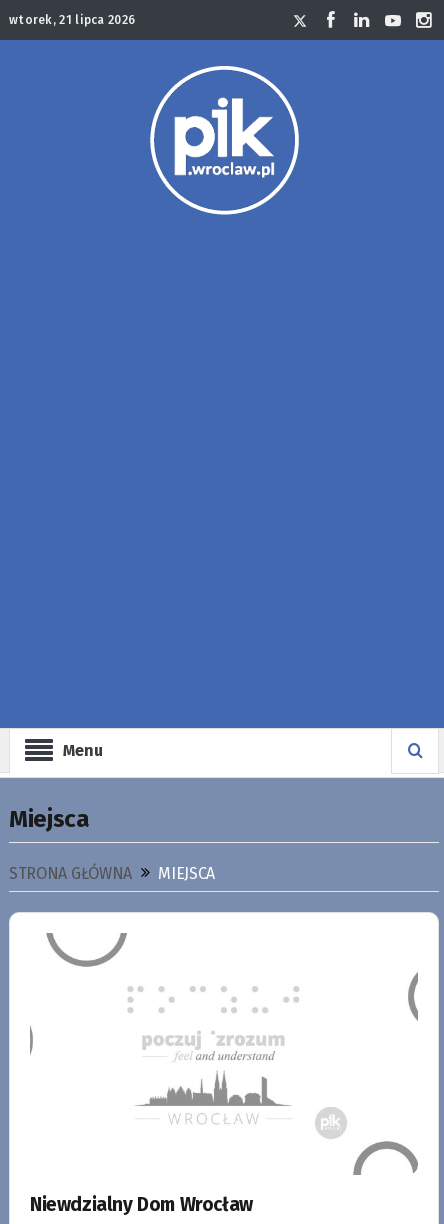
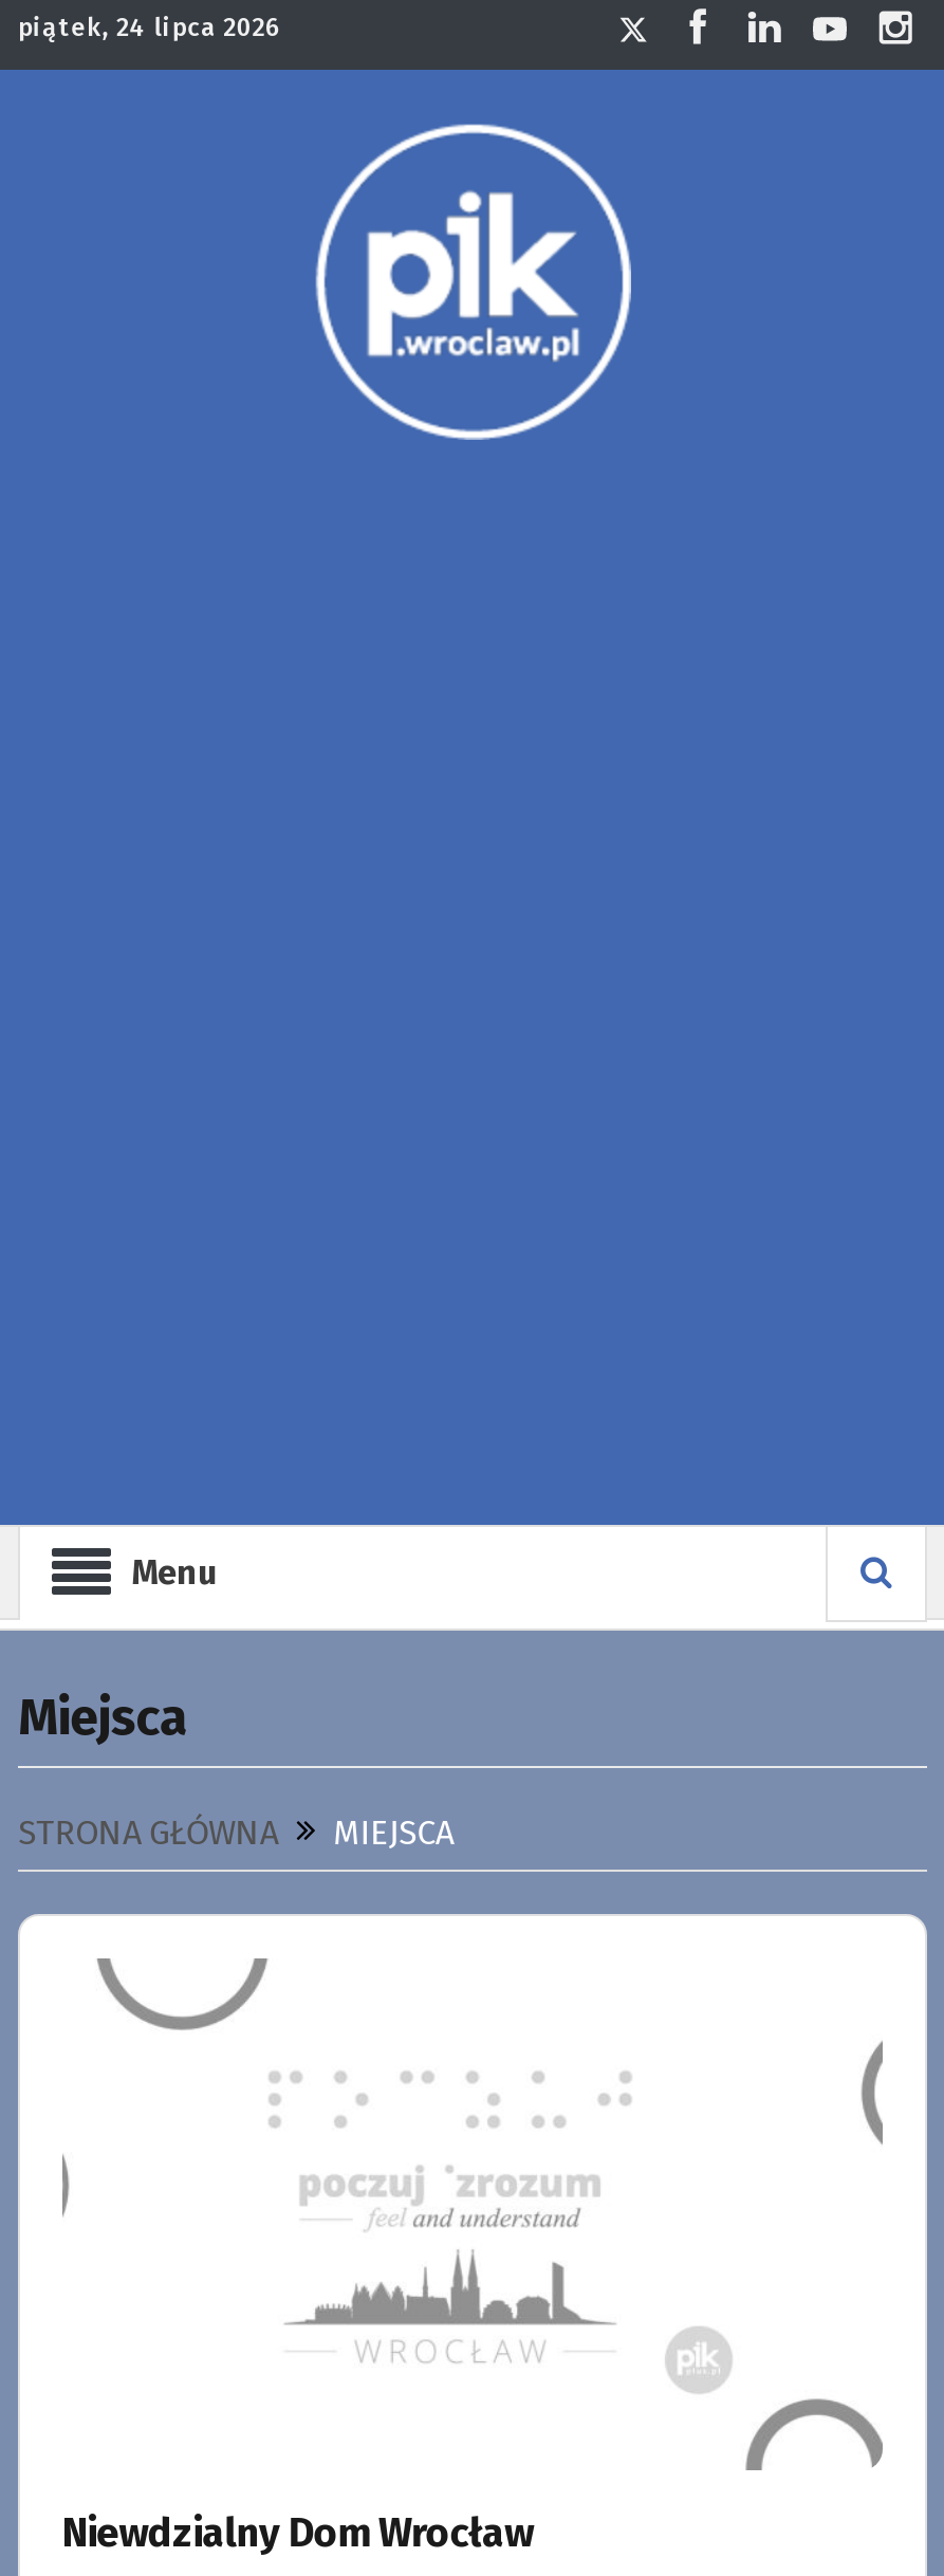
- wtorek, 21 lipca 2026
+ piątek, 24 lipca 2026
